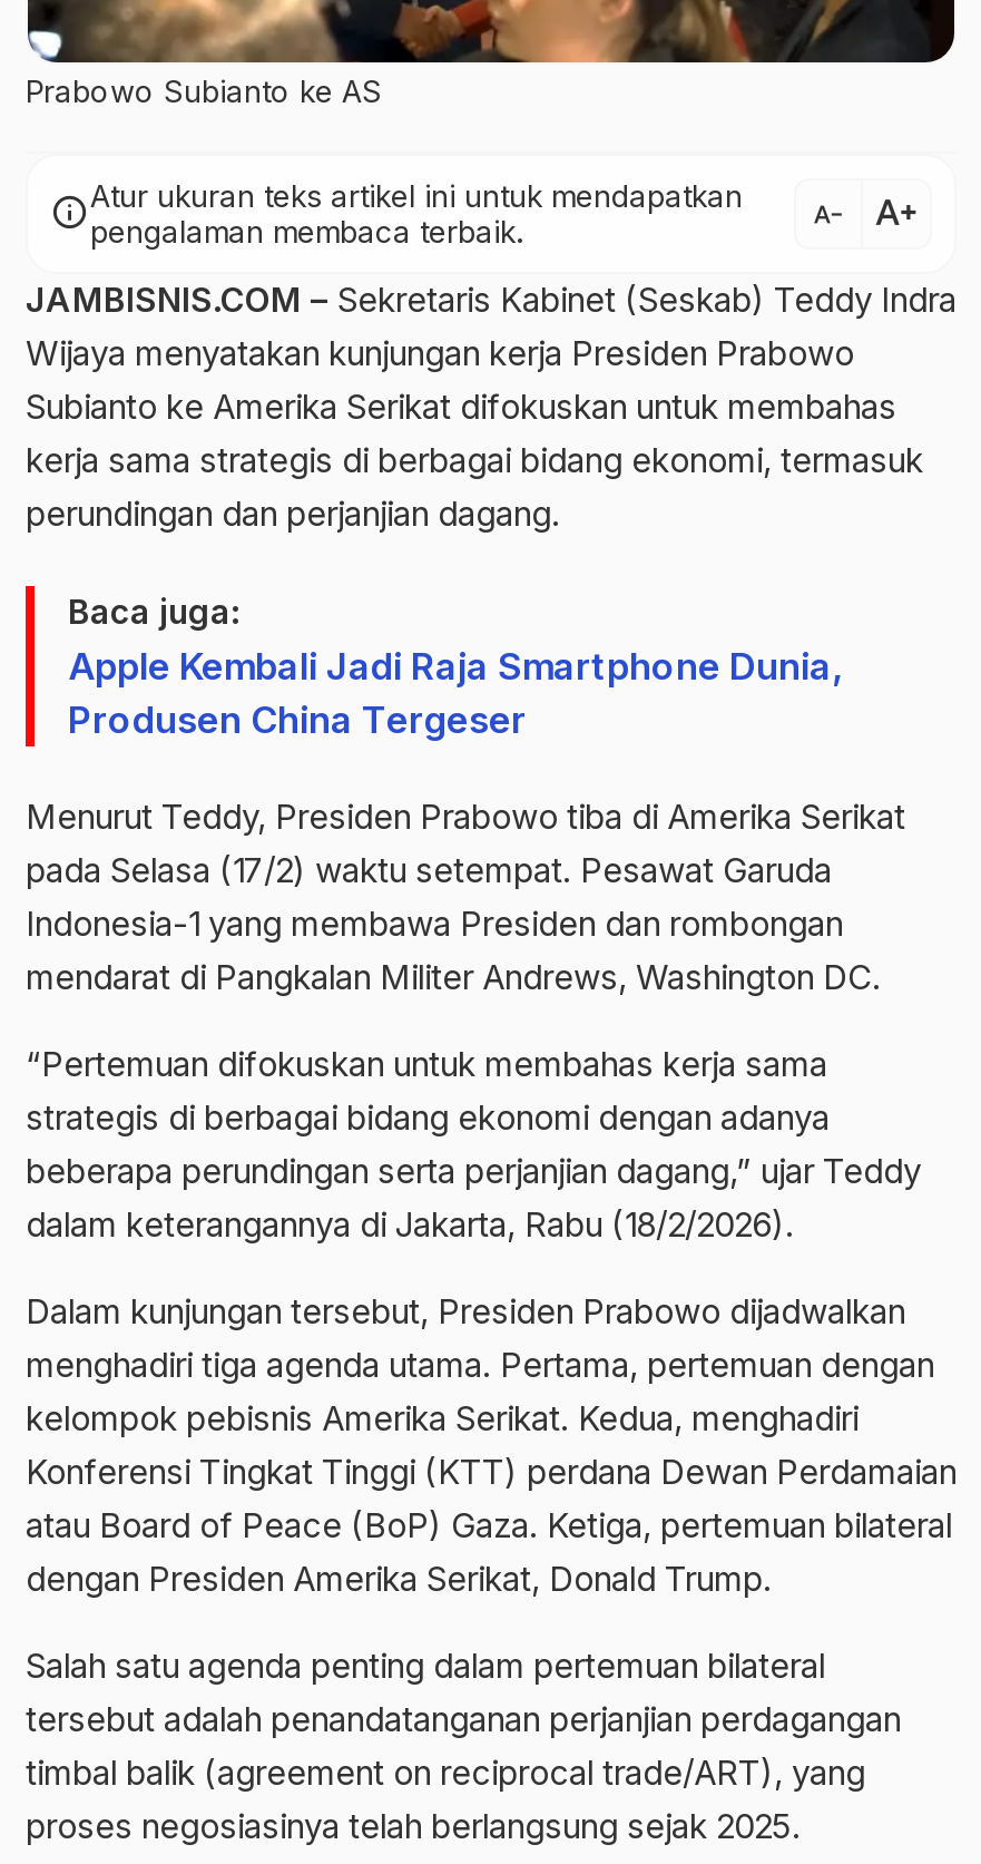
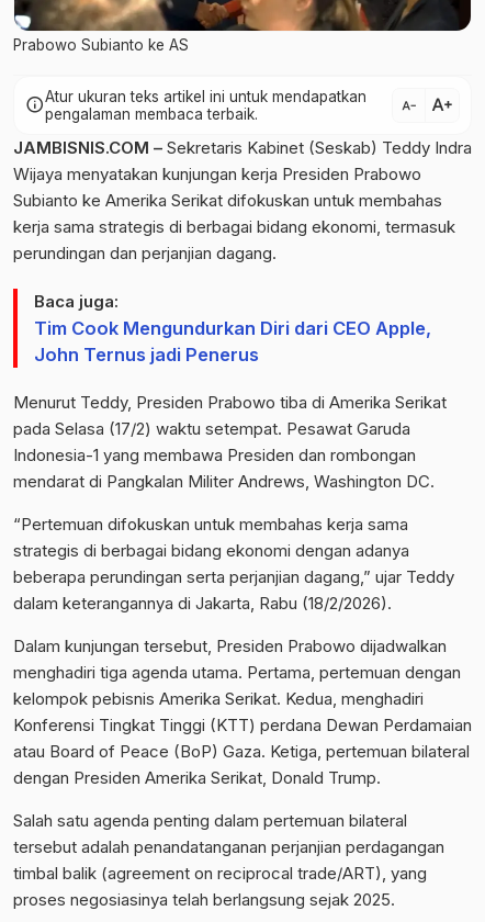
- Apple Kembali Jadi Raja Smartphone Dunia,
- Produsen China Tergeser
+ Tim Cook Mengundurkan Diri dari CEO Apple,
+ John Ternus jadi Penerus
